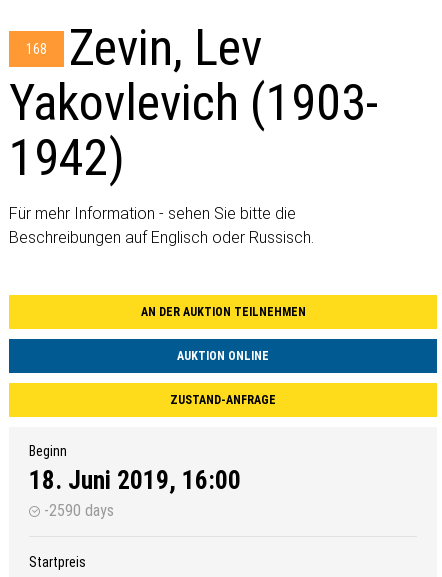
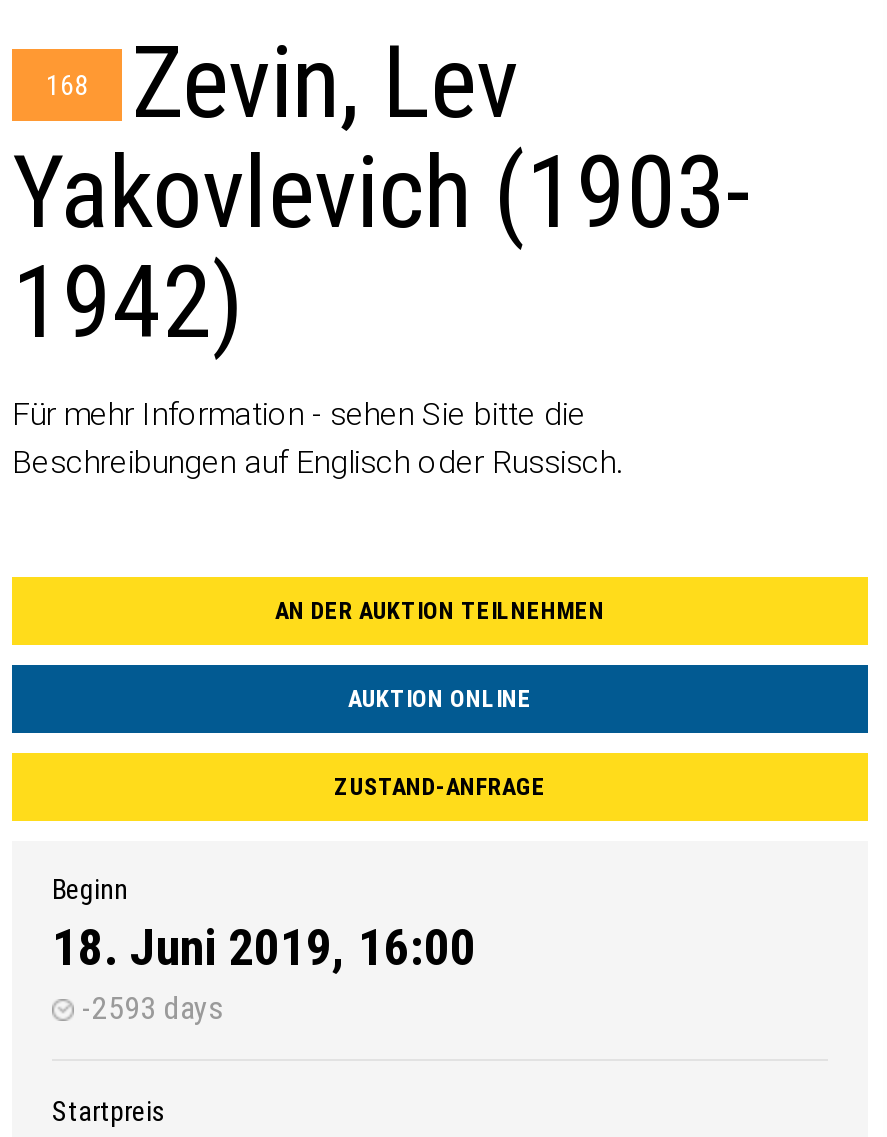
- -2590 days
+ -2593 days
